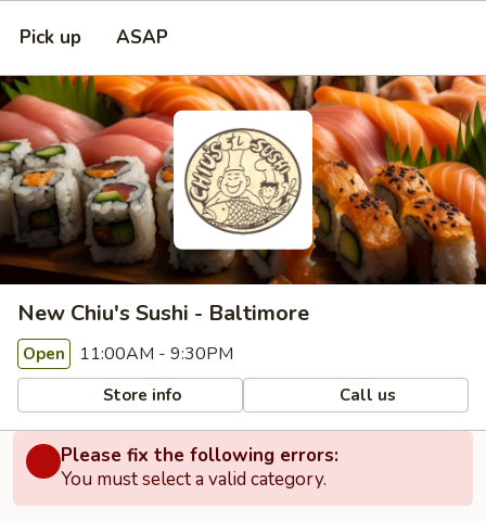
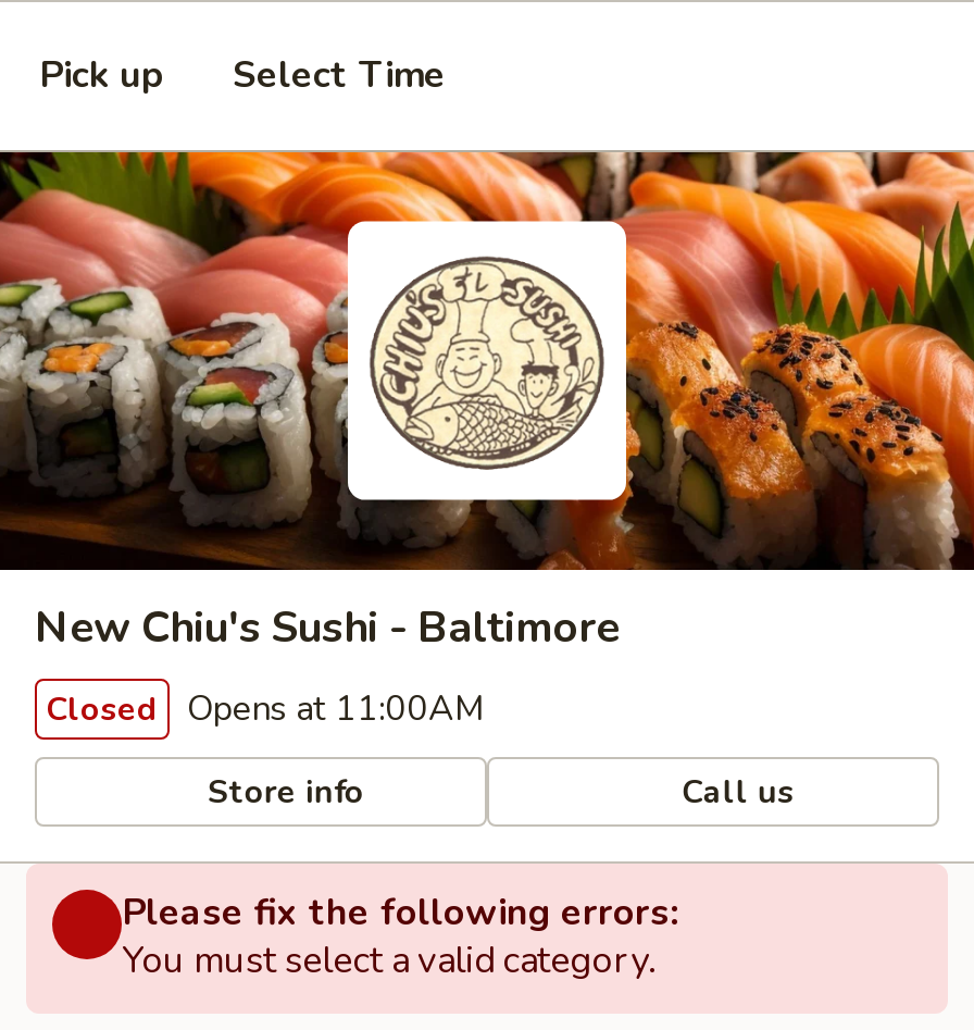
- ASAP
+ Select Time

- Open 11:00AM - 9:30PM
+ Closed Opens at 11:00AM
